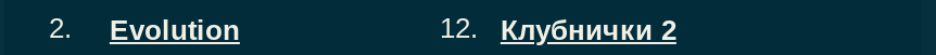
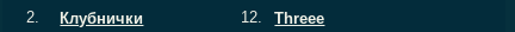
- Evolution
+ Клубнички

- Клубнички 2
+ Threee
